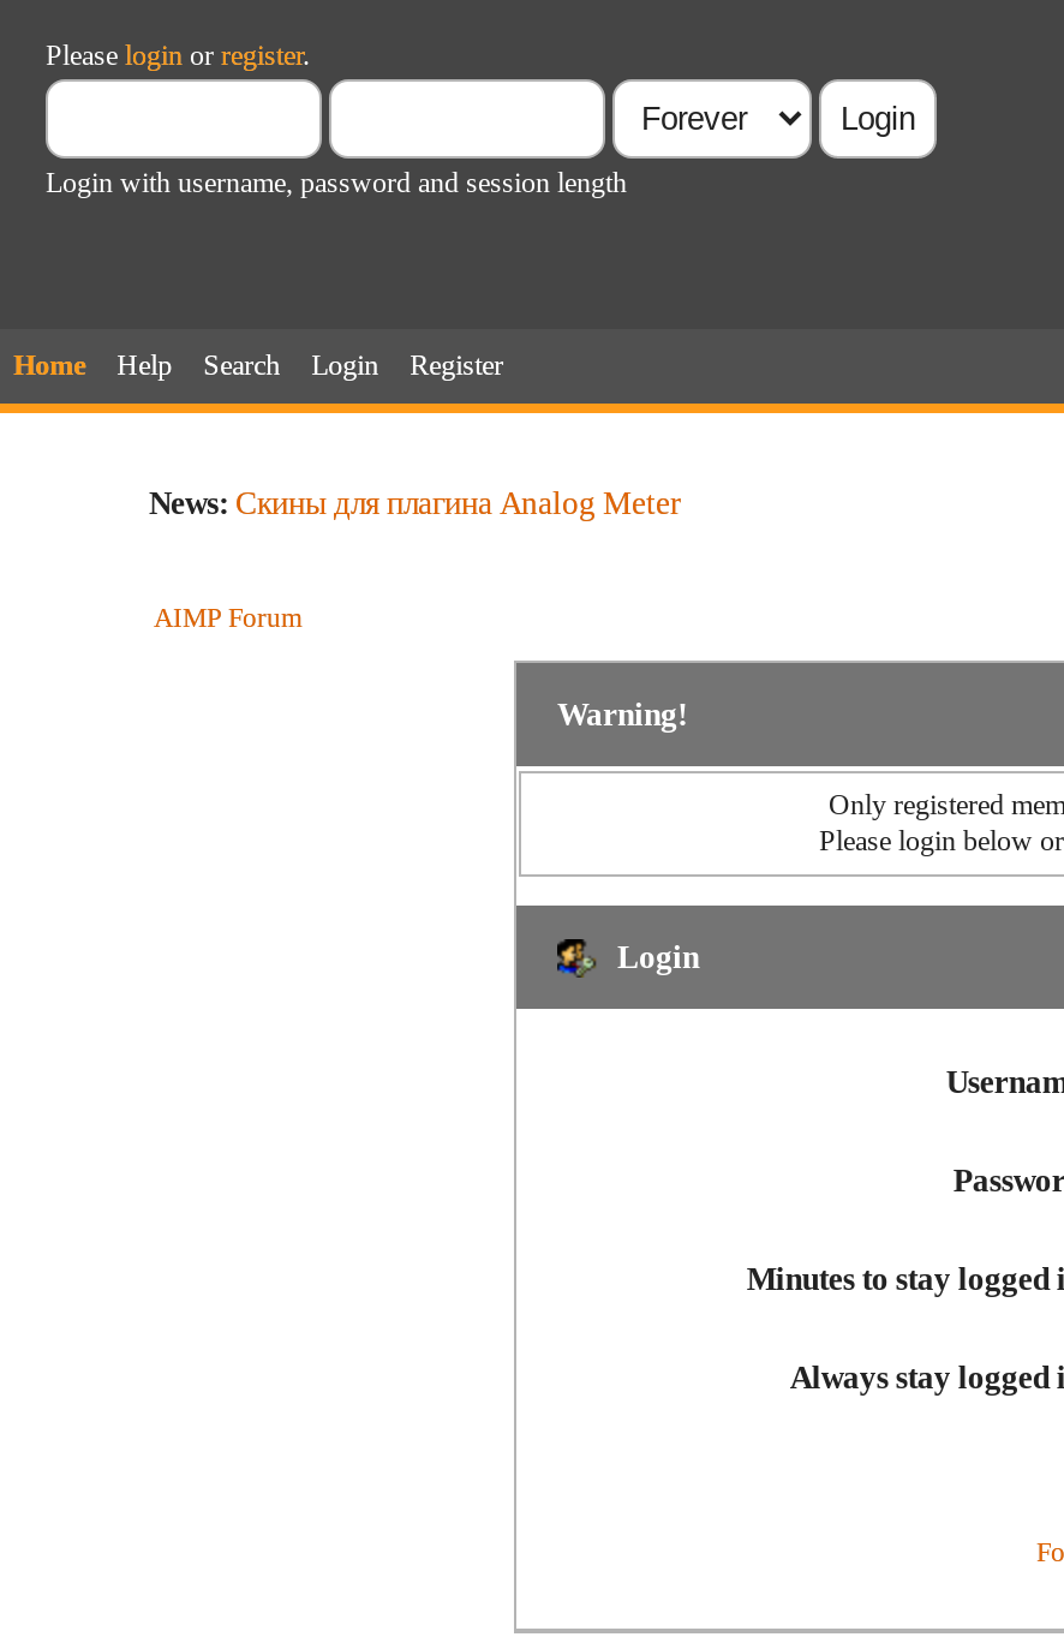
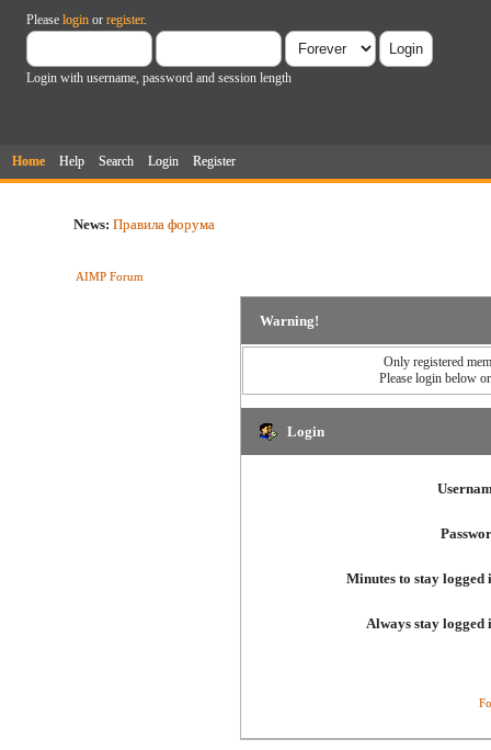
- News: Скины для плагина Analog Meter
+ News: Правила форума
